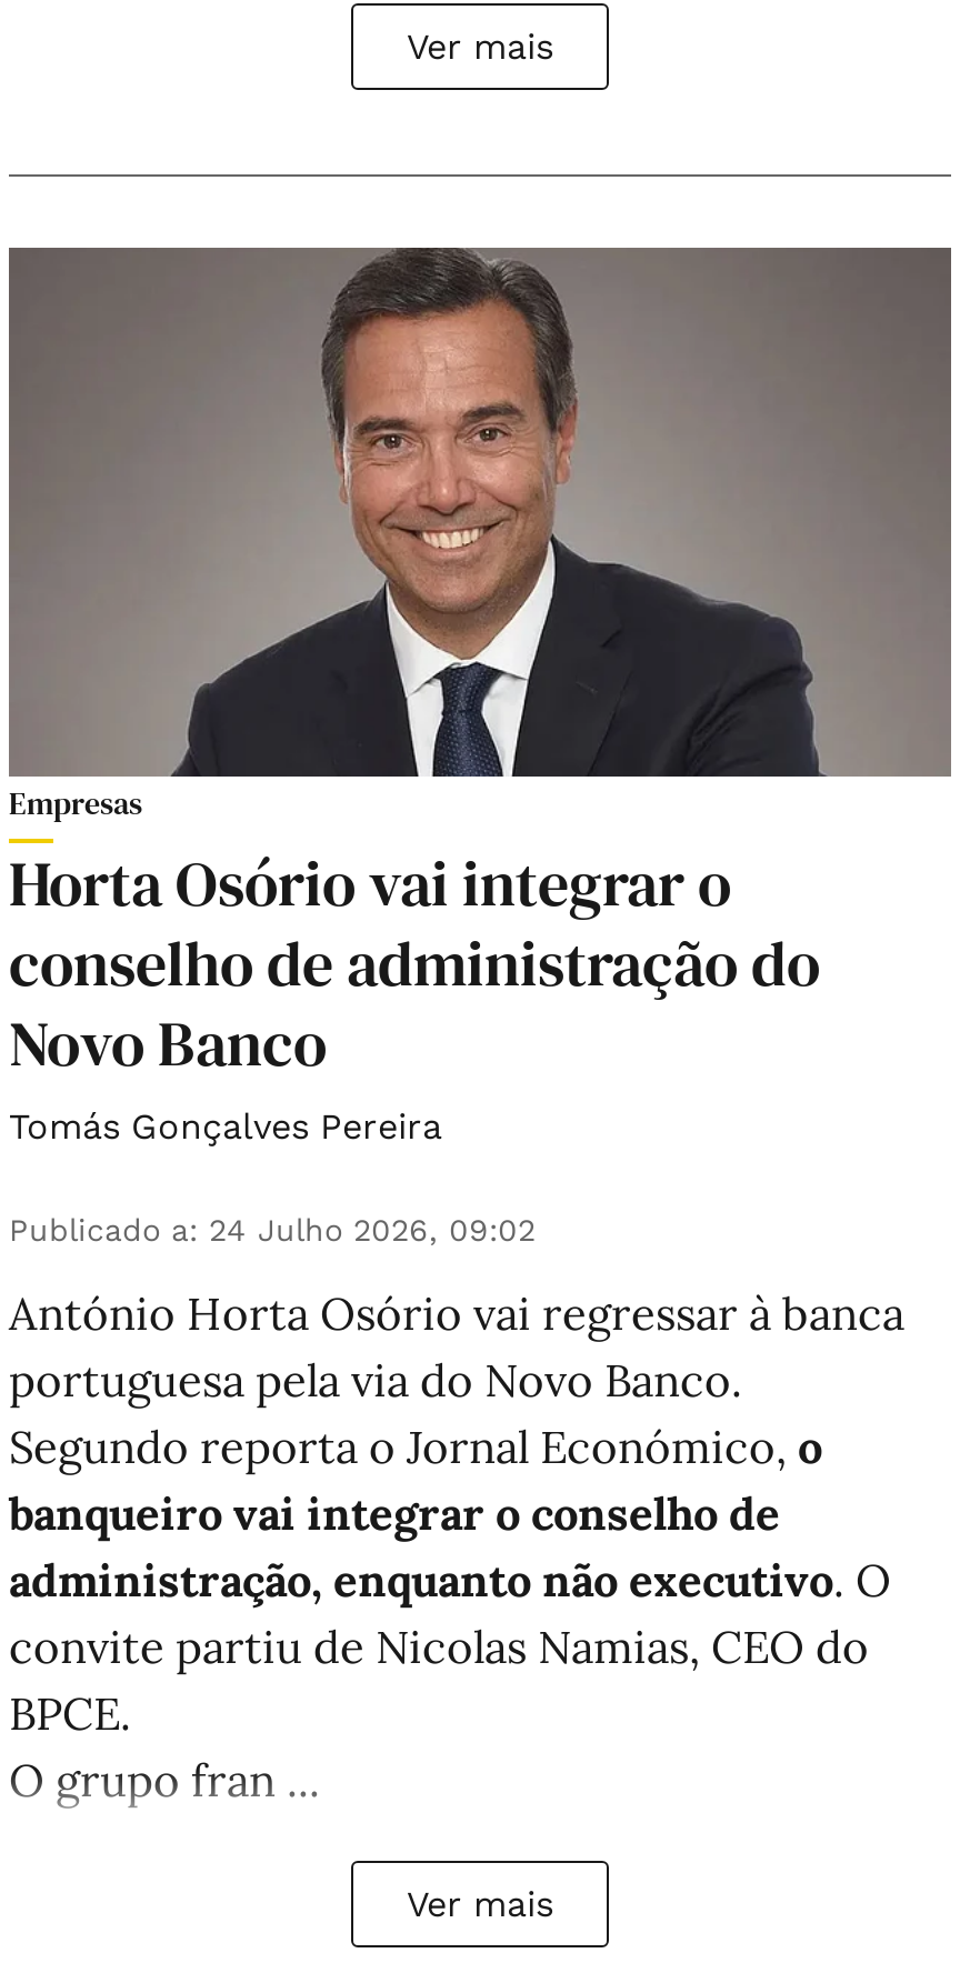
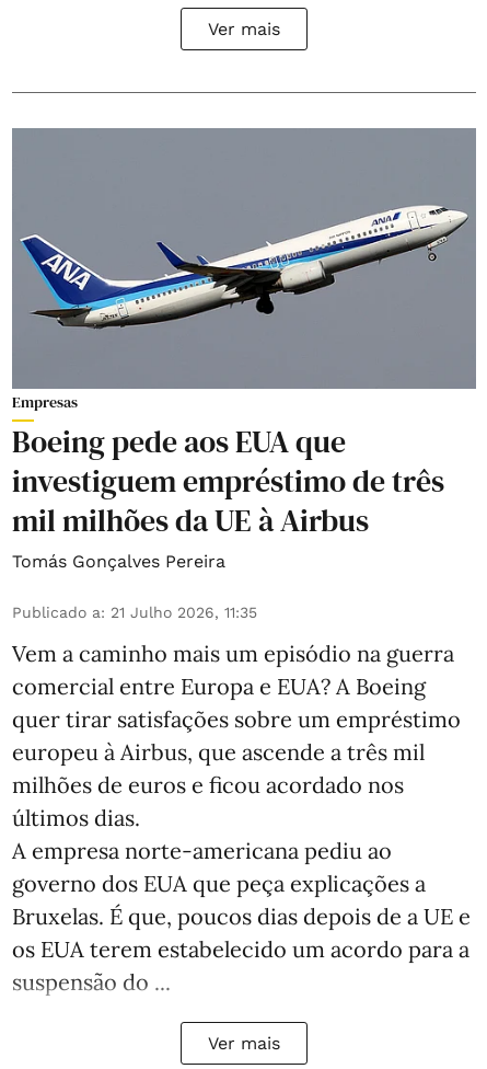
- [image]
- Horta Osório vai integrar o
- conselho de administração do
- Novo Banco
+ [image]
+ Boeing pede aos EUA que
+ investiguem empréstimo de três
+ mil milhões da UE à Airbus

- Publicado a: 24 Julho 2026, 09:02
+ Publicado a: 21 Julho 2026, 11:35

- António Horta Osório vai regressar à banca
- portuguesa pela via do Novo Banco.
- Segundo reporta o Jornal Económico, o
- banqueiro vai integrar o conselho de
- administração, enquanto não executivo. O
- convite partiu de Nicolas Namias, CEO do
- BPCE.
- O grupo fran ...
+ Vem a caminho mais um episódio na guerra
+ comercial entre Europa e EUA? A Boeing
+ quer tirar satisfações sobre um empréstimo
+ europeu à Airbus, que ascende a três mil
+ milhões de euros e ficou acordado nos
+ últimos dias.
+ A empresa norte-americana pediu ao
+ governo dos EUA que peça explicações a
+ Bruxelas. É que, poucos dias depois de a UE e
+ os EUA terem estabelecido um acordo para a
+ suspensão do ...
